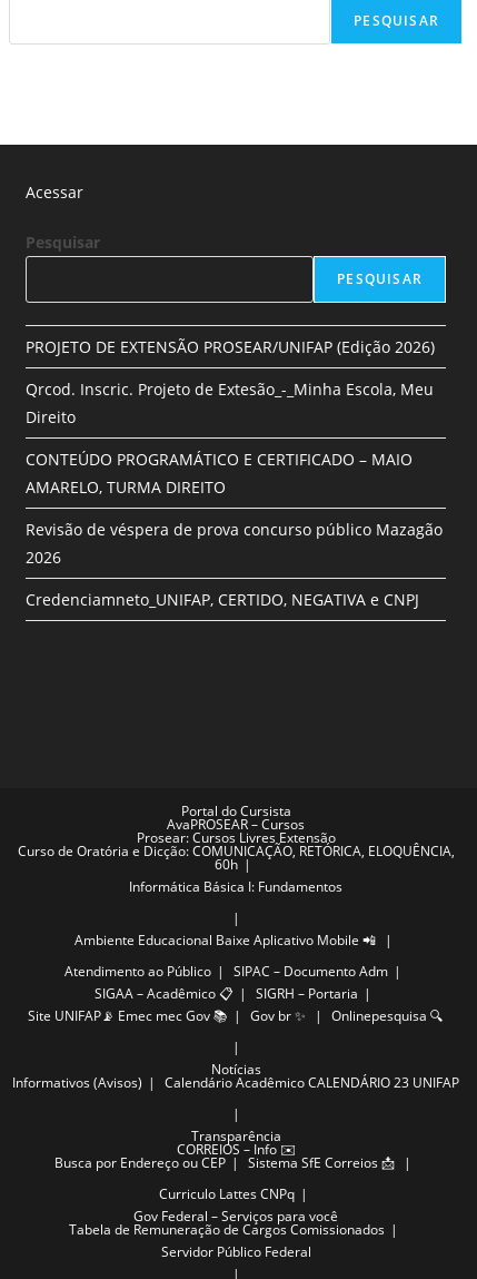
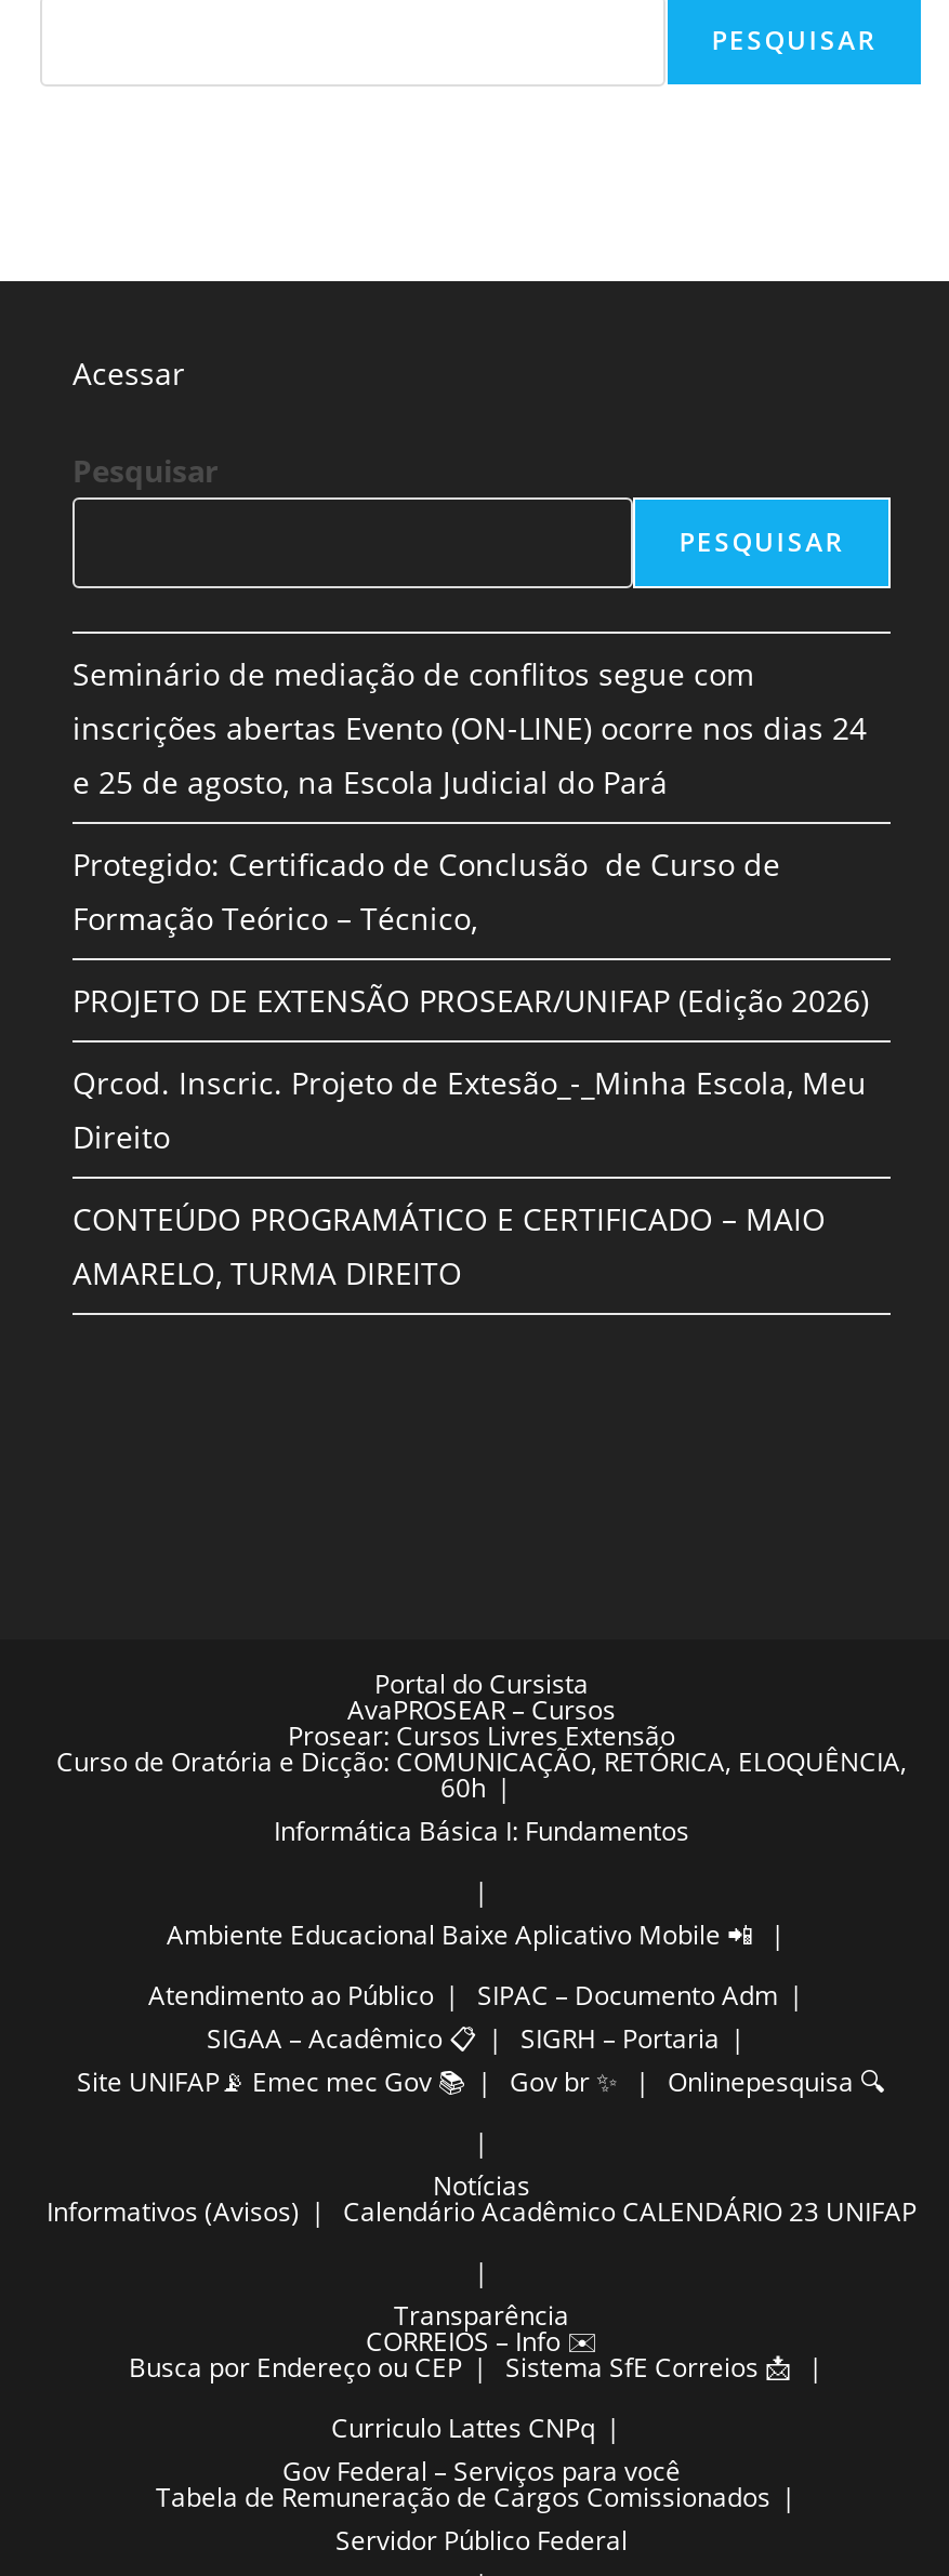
+ Seminário de mediação de conflitos segue com
+ inscrições abertas Evento (ON-LINE) ocorre nos dias 24
+ e 25 de agosto, na Escola Judicial do Pará
+ Protegido: Certificado de Conclusão de Curso de
+ Formação Teórico – Técnico,

moved down: PROJETO DE EXTENSÃO PROSEAR/UNIFAP (Edição 2026) | Qrcod. Inscric. Projeto de Extesão_-_Minha Escola, Meu | Direito | CONTEÚDO PROGRAMÁTICO E CERTIFICADO – MAIO | AMARELO, TURMA DIREITO

- Revisão de véspera de prova concurso público Mazagão
- 2026
- Credenciamneto_UNIFAP, CERTIDO, NEGATIVA e CNPJ
